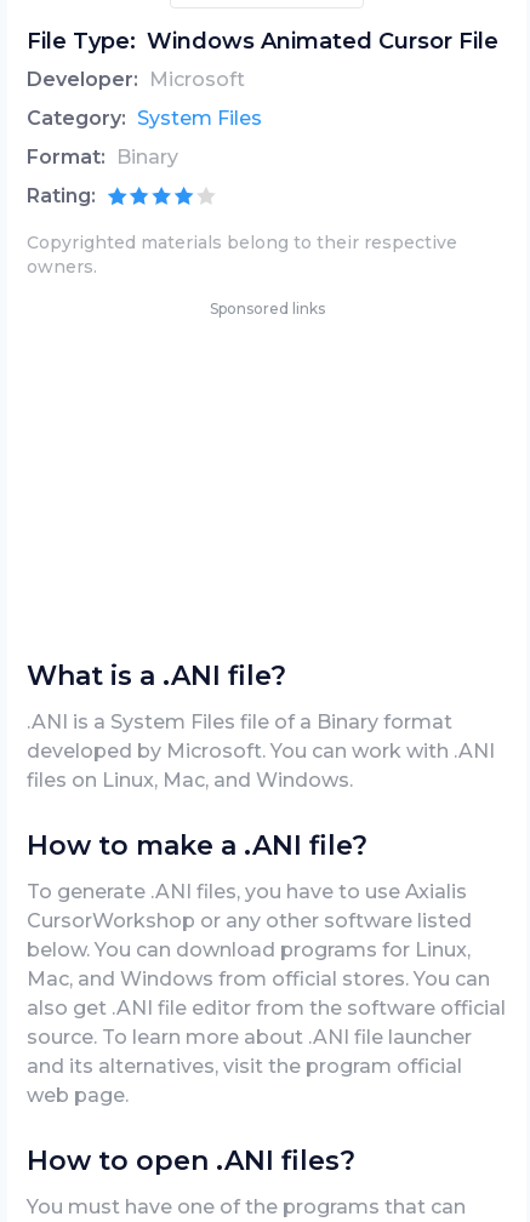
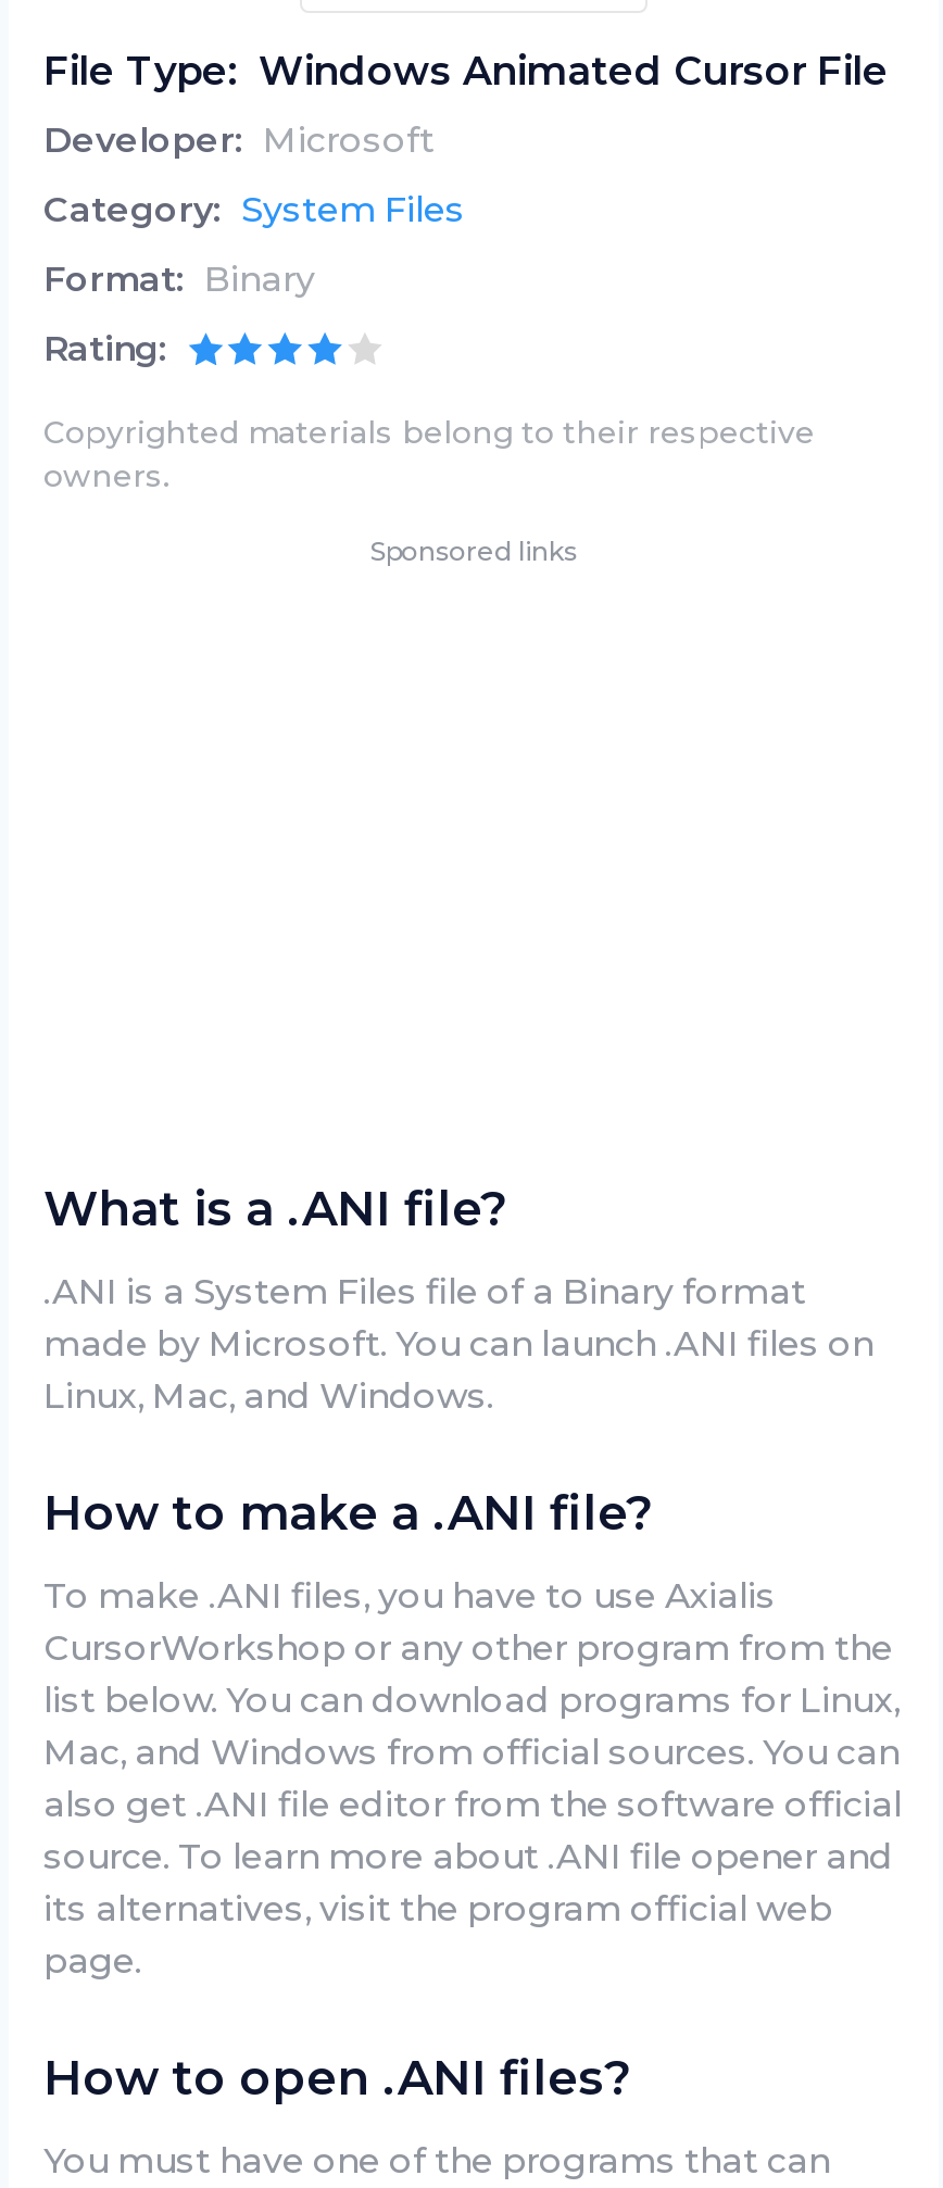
- developed by Microsoft. You can work with .ANI
- files on Linux, Mac, and Windows.
+ made by Microsoft. You can launch .ANI files on
+ Linux, Mac, and Windows.

- To generate .ANI files, you have to use Axialis
- CursorWorkshop or any other software listed
- below. You can download programs for Linux,
- Mac, and Windows from official stores. You can
+ To make .ANI files, you have to use Axialis
+ CursorWorkshop or any other program from the
+ list below. You can download programs for Linux,
+ Mac, and Windows from official sources. You can

- source. To learn more about .ANI file launcher
- and its alternatives, visit the program official
- web page.
+ source. To learn more about .ANI file opener and
+ its alternatives, visit the program official web
+ page.
